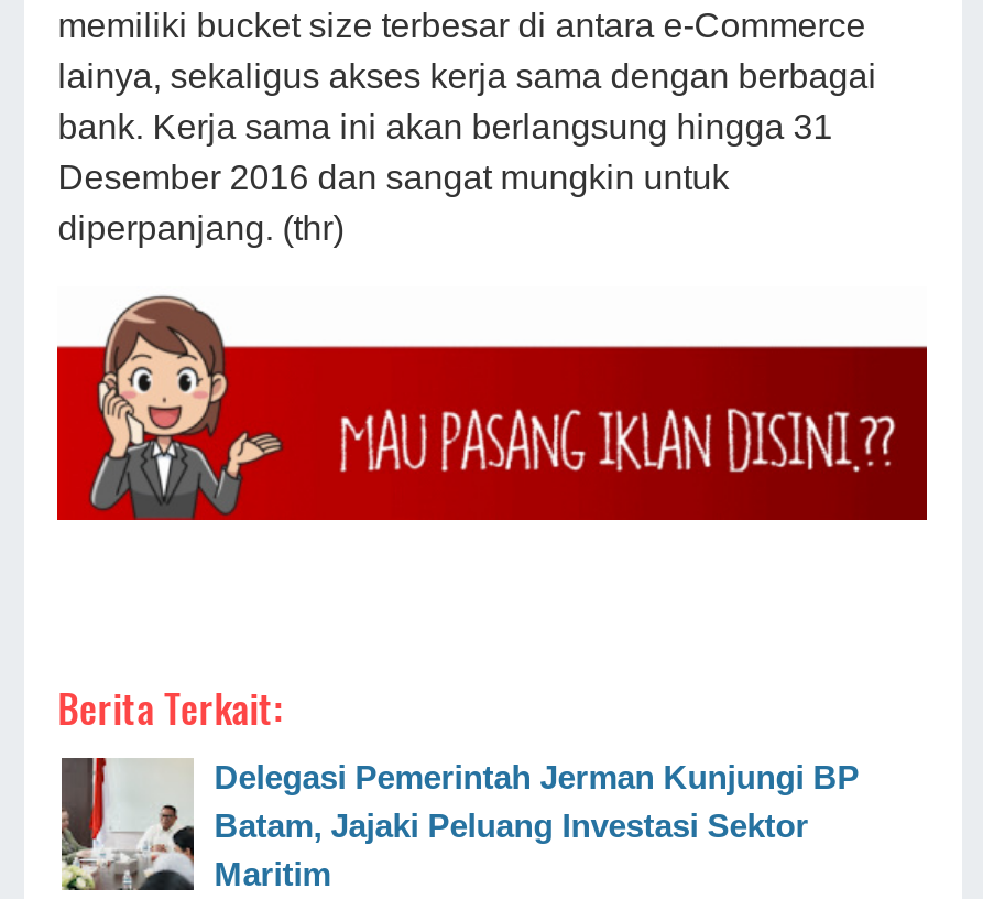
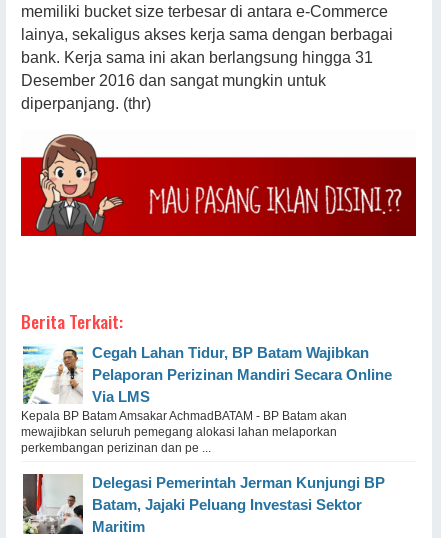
+ [image]
+ Cegah Lahan Tidur, BP Batam Wajibkan
+ Pelaporan Perizinan Mandiri Secara Online
+ Via LMS
+ Kepala BP Batam Amsakar AchmadBATAM - BP Batam akan
+ mewajibkan seluruh pemegang alokasi lahan melaporkan
+ perkembangan perizinan dan pe ...
